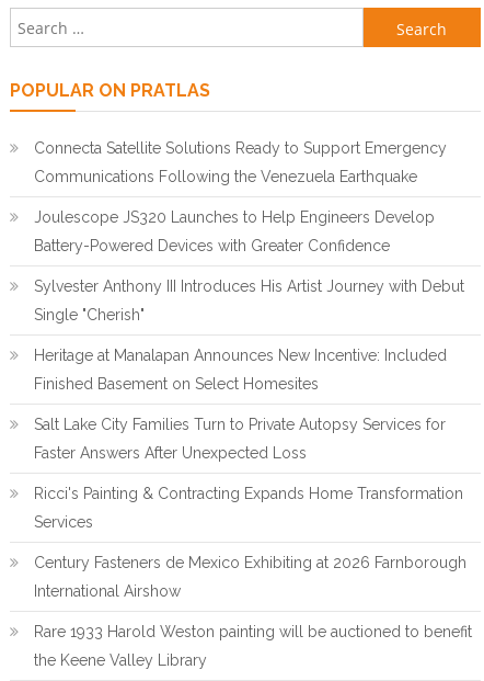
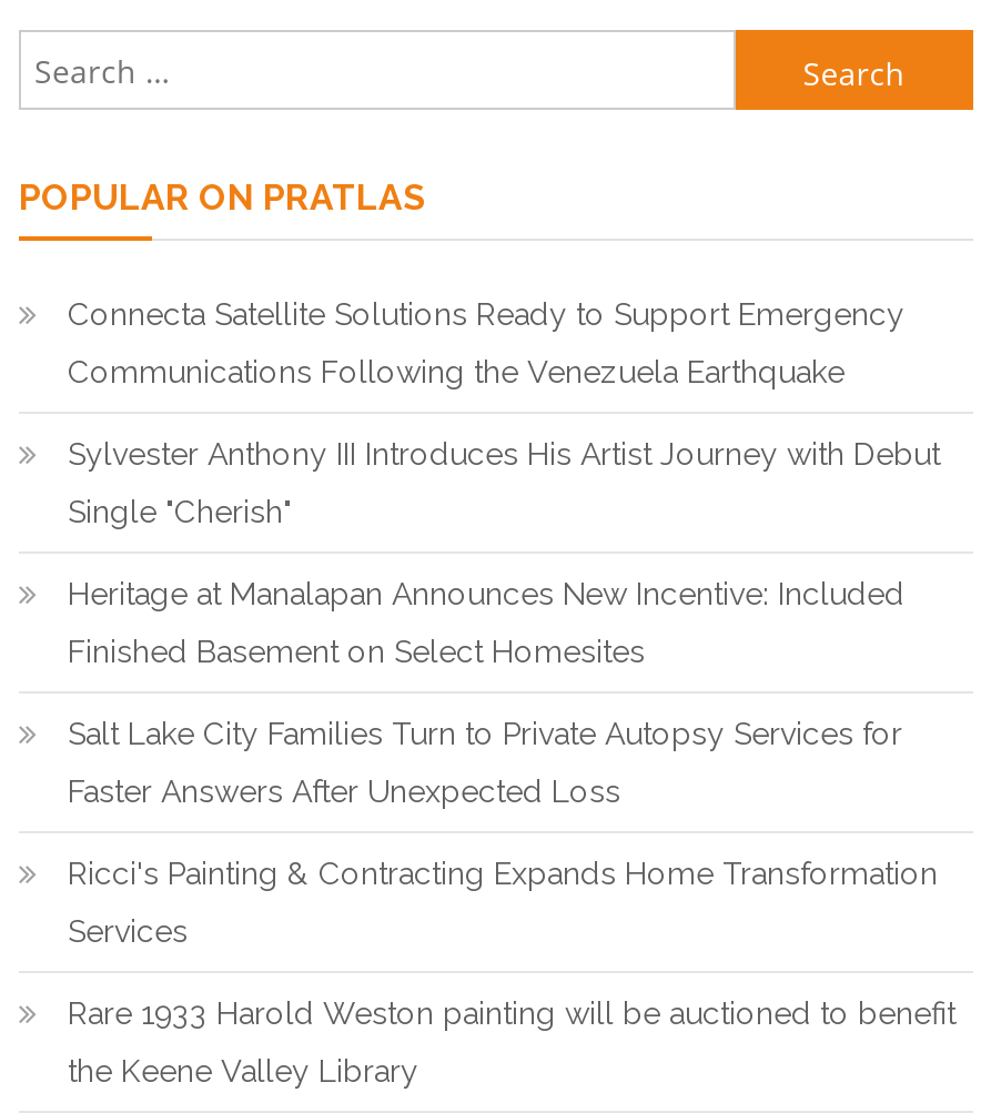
- Joulescope JS320 Launches to Help Engineers Develop
- Battery-Powered Devices with Greater Confidence

- Century Fasteners de Mexico Exhibiting at 2026 Farnborough
- International Airshow
